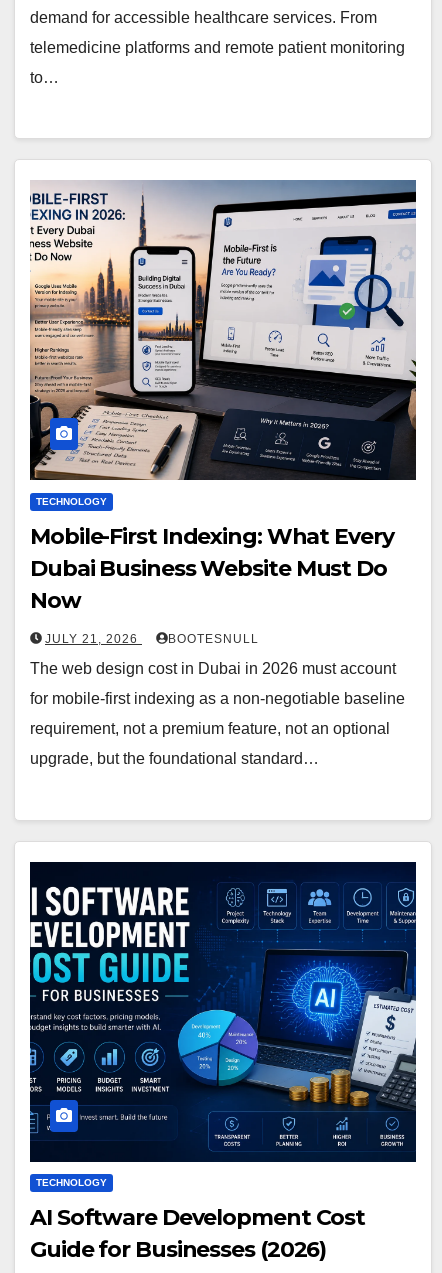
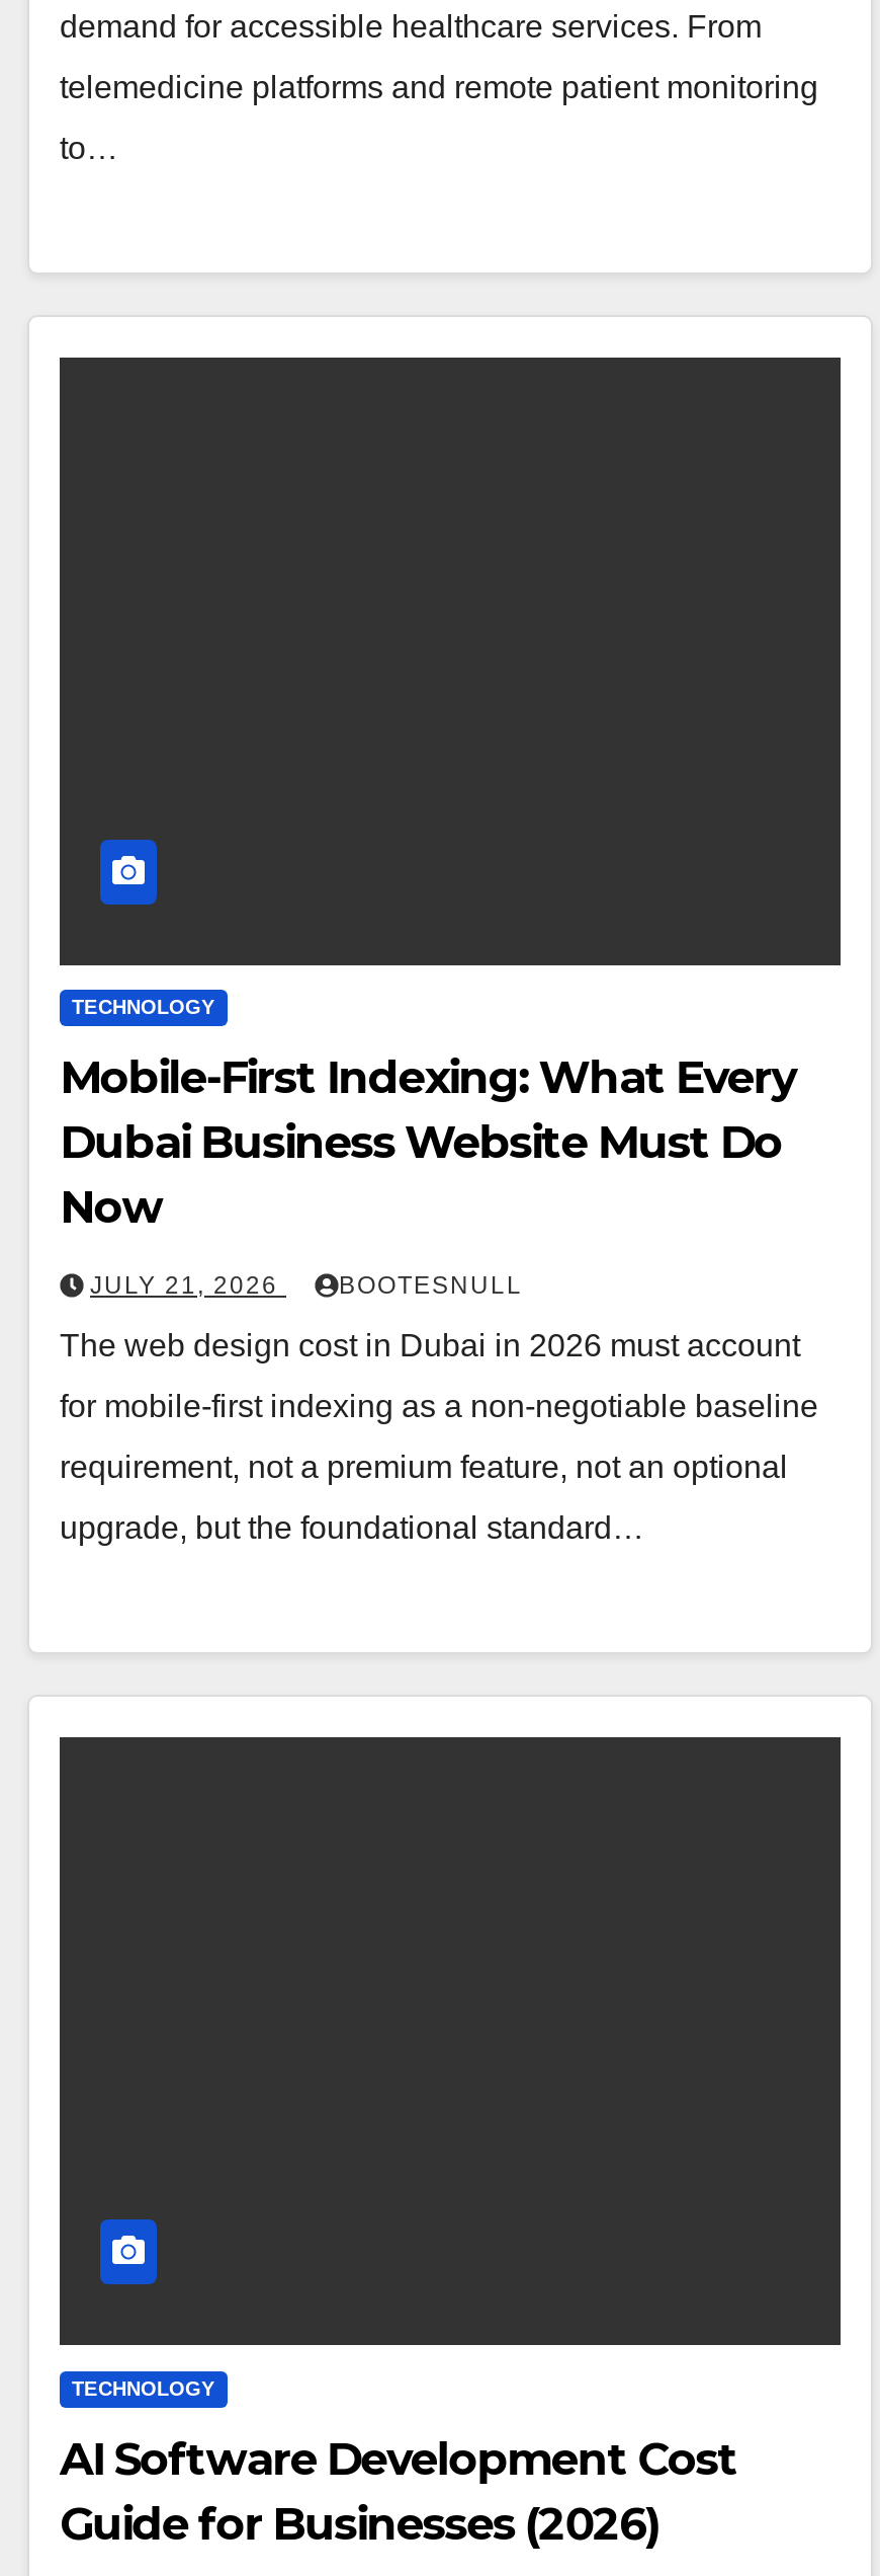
- [image]

- [image]
